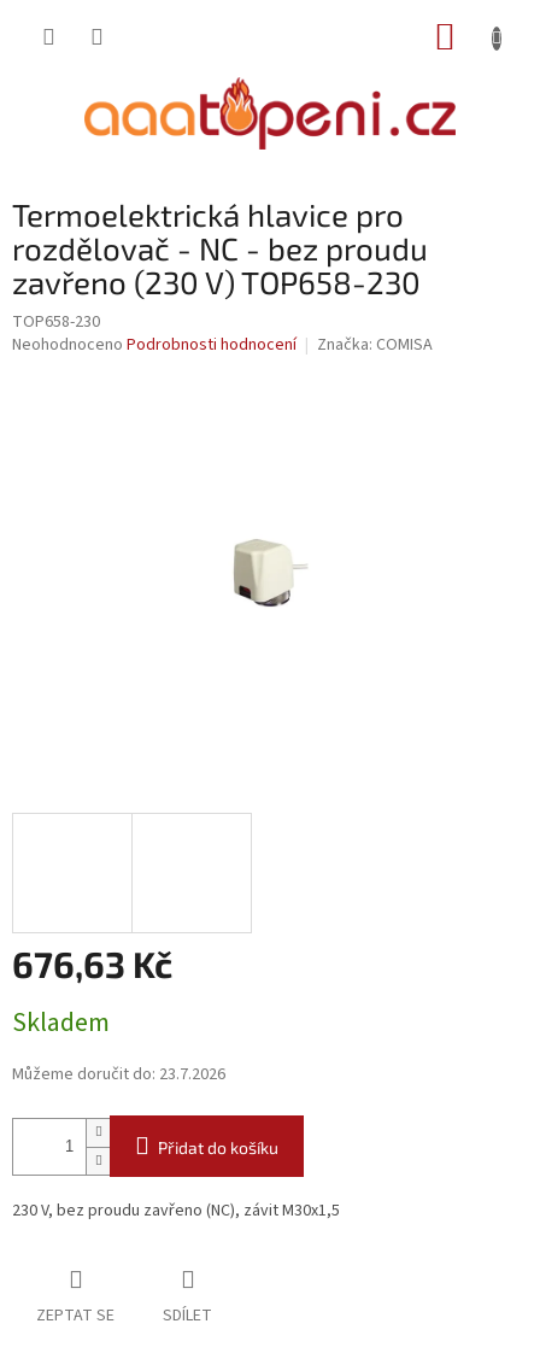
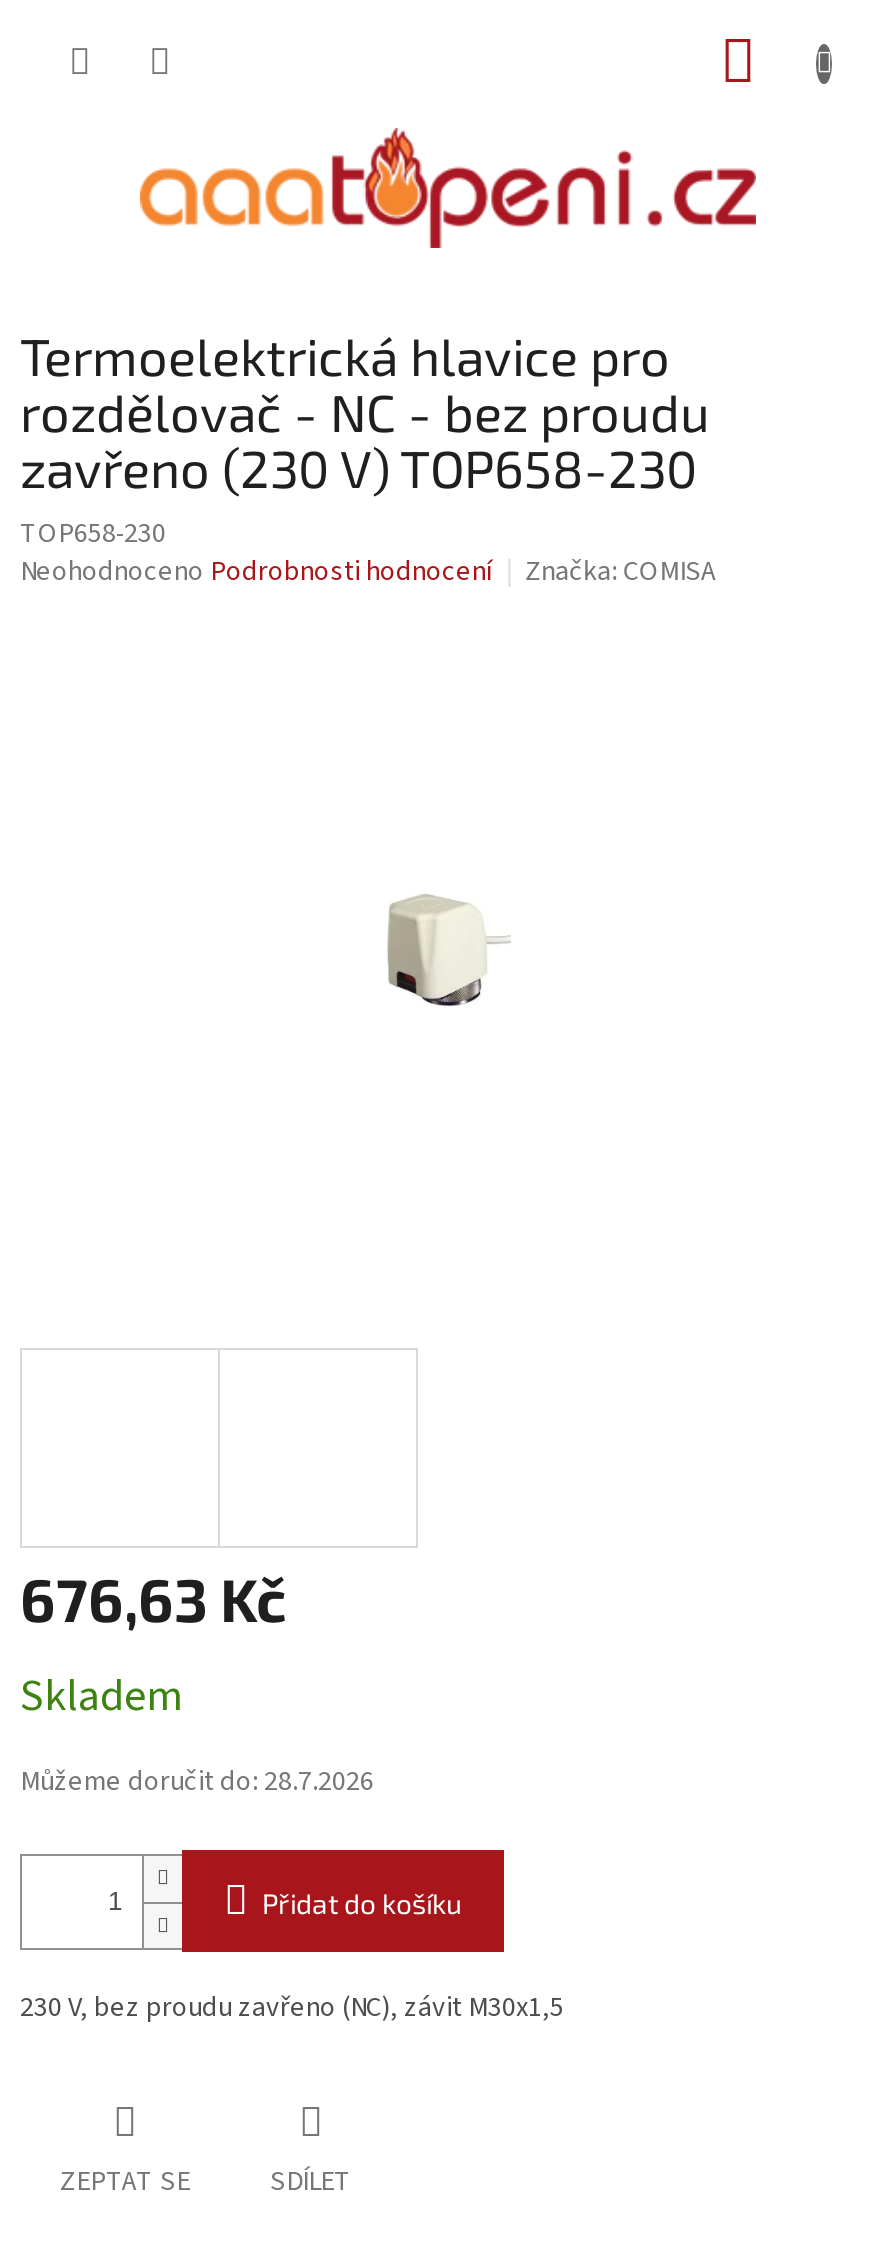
- Můžeme doručit do: 23.7.2026
+ Můžeme doručit do: 28.7.2026
